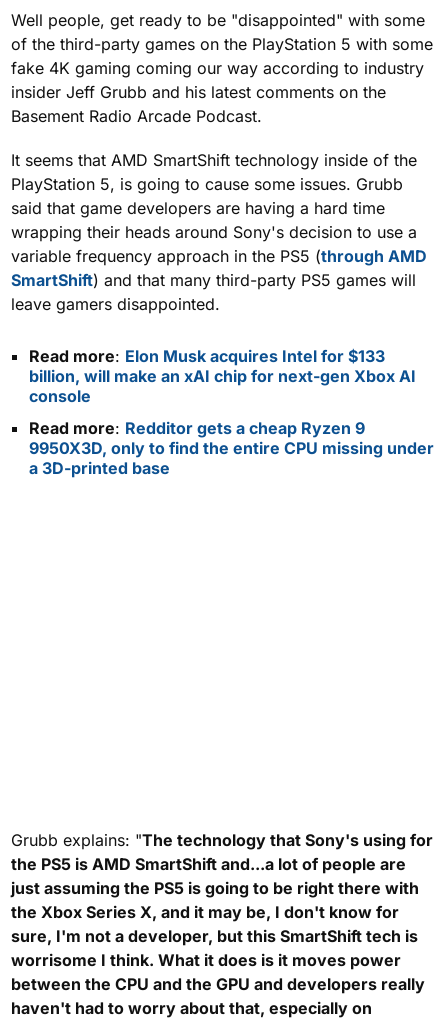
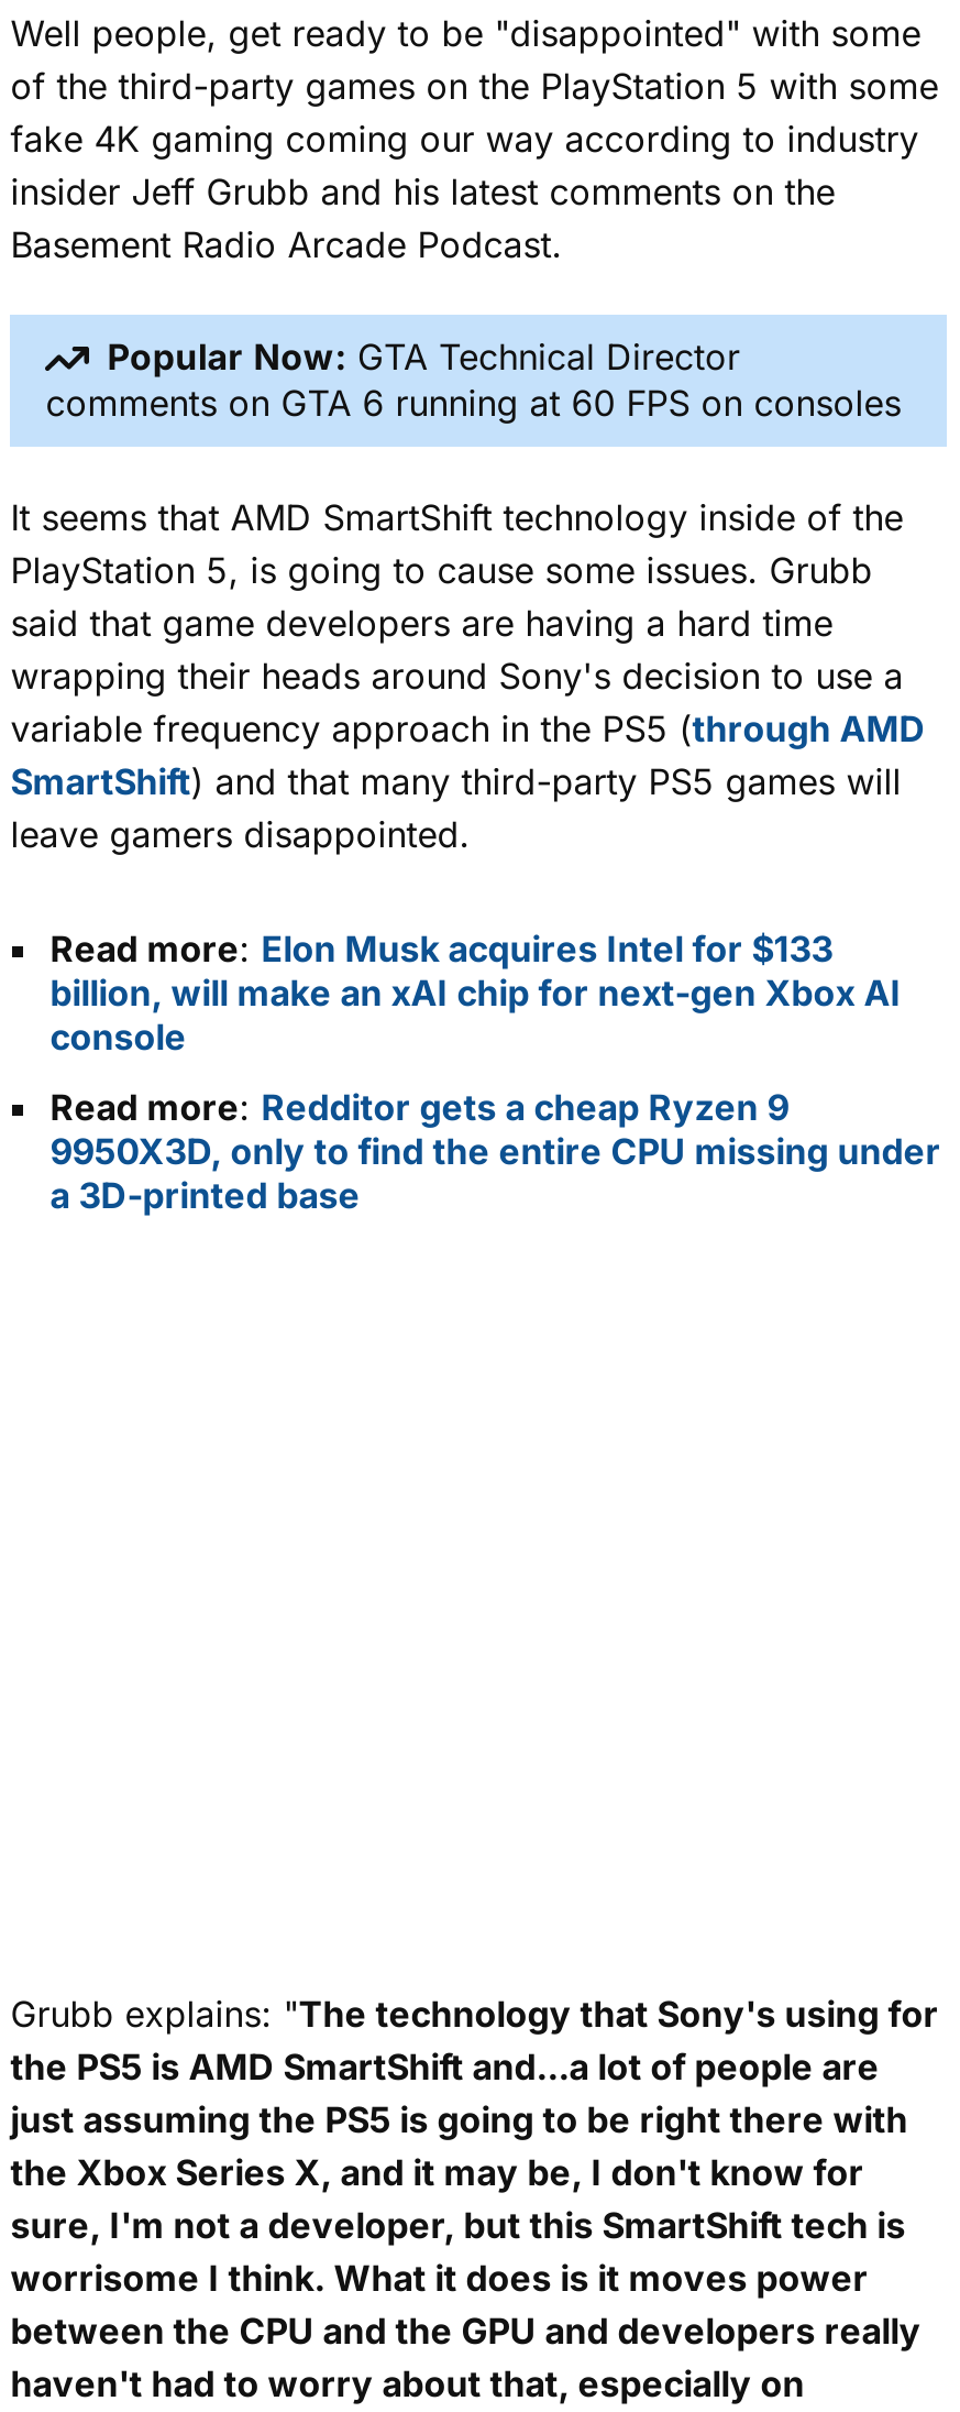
+ Popular Now: GTA Technical Director
+ comments on GTA 6 running at 60 FPS on consoles
